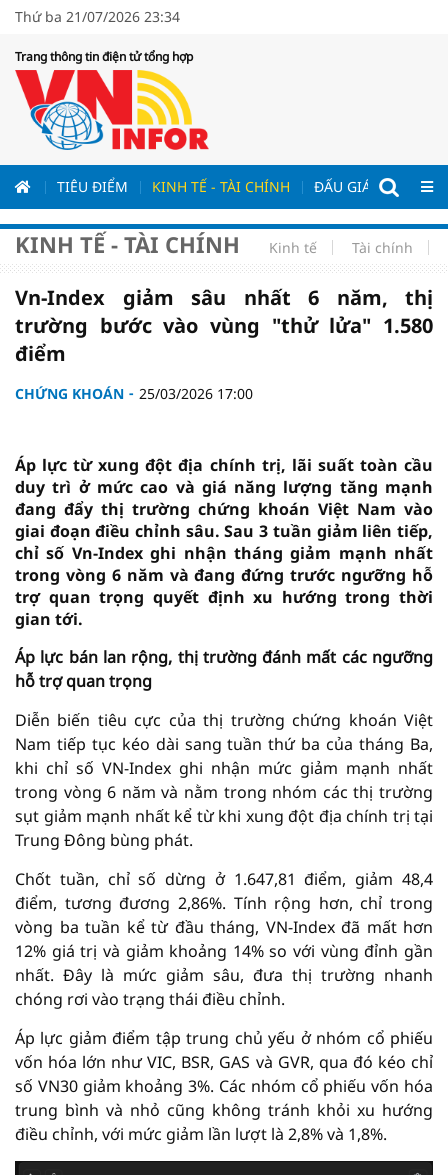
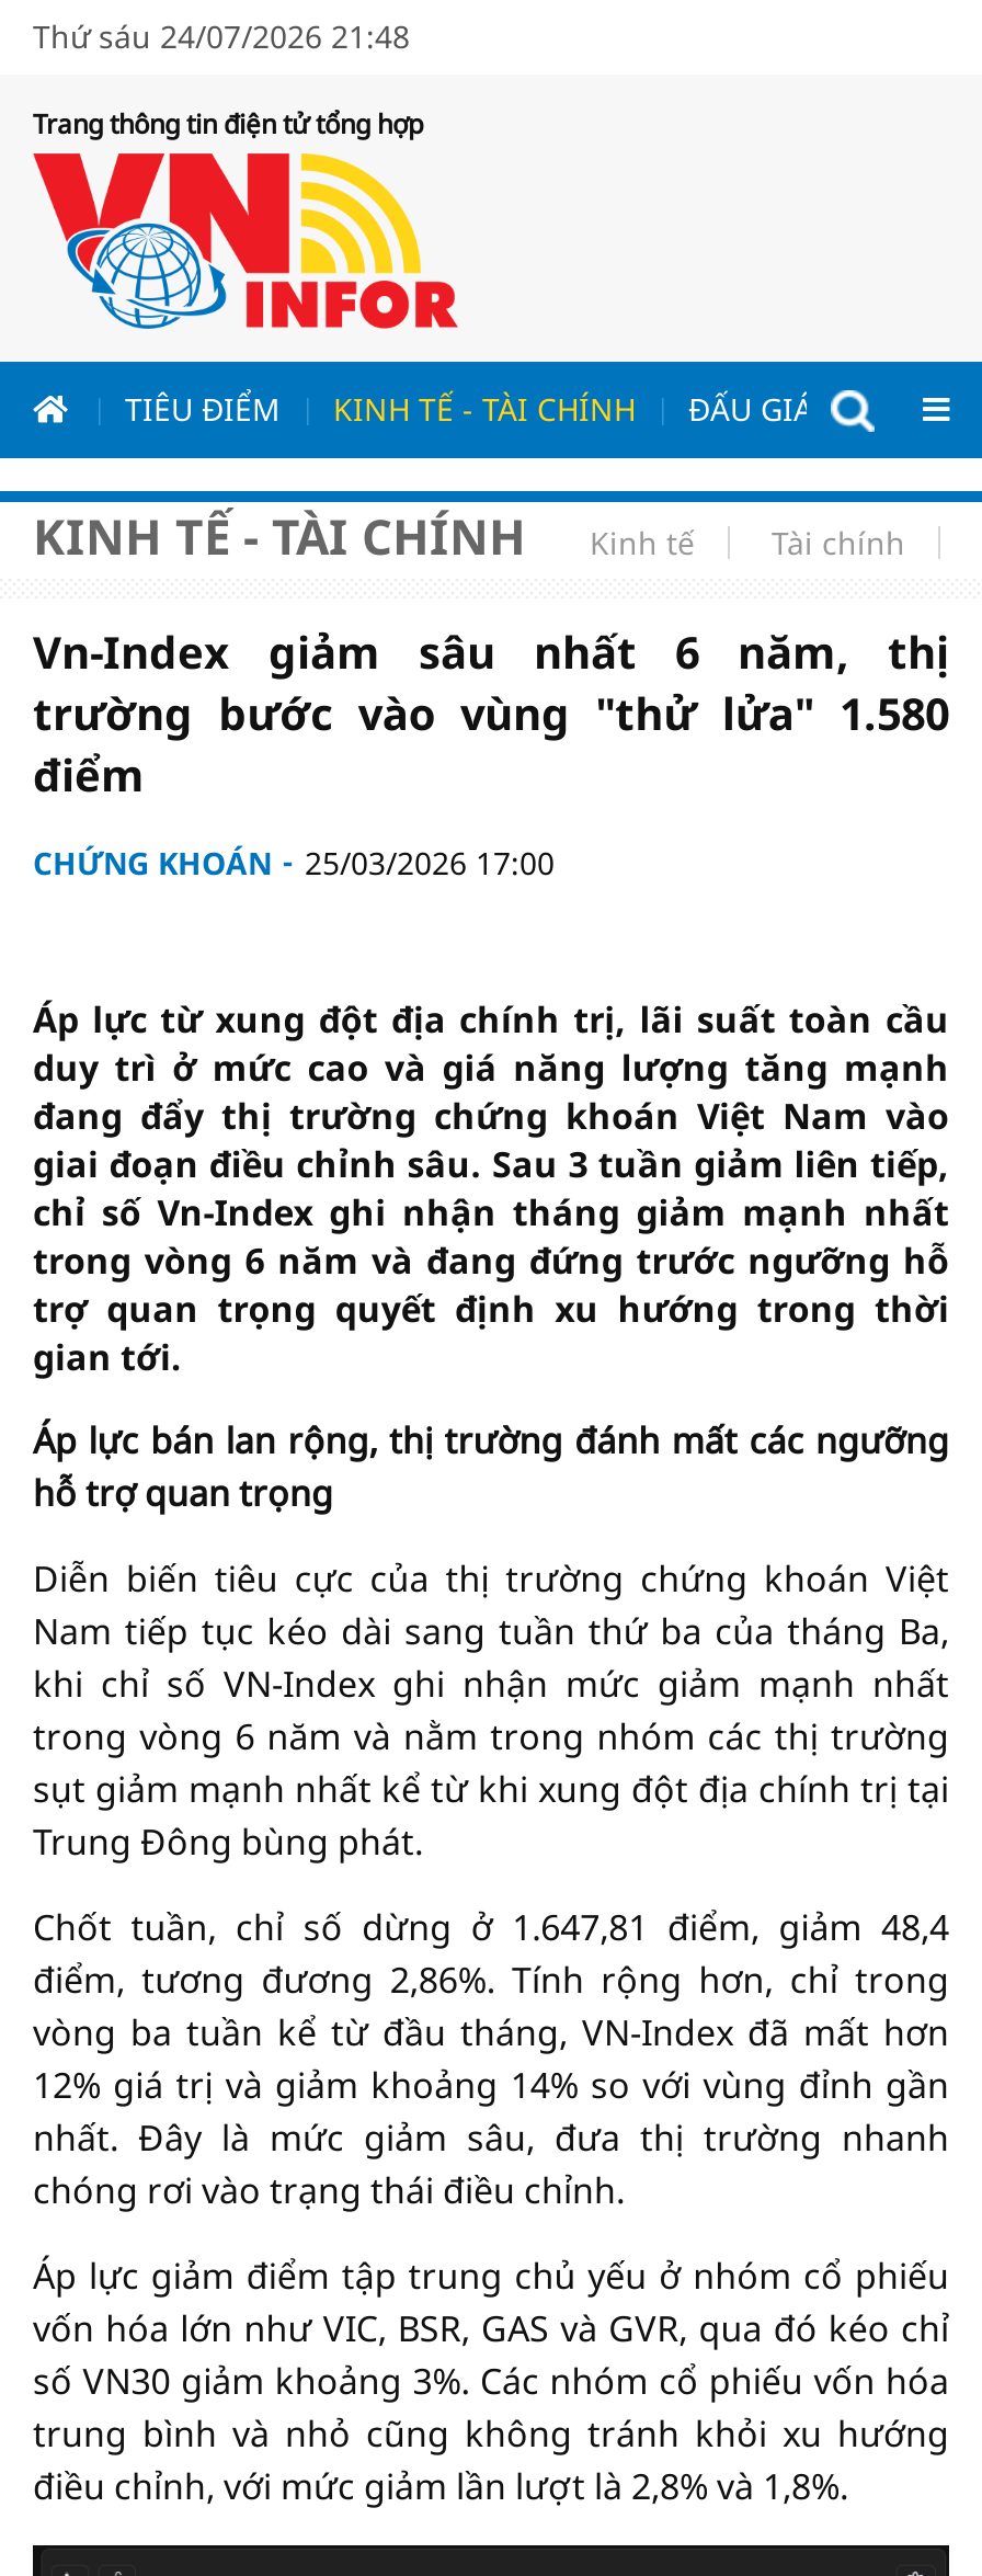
- Thứ ba 21/07/2026 23:34
+ Thứ sáu 24/07/2026 21:48
